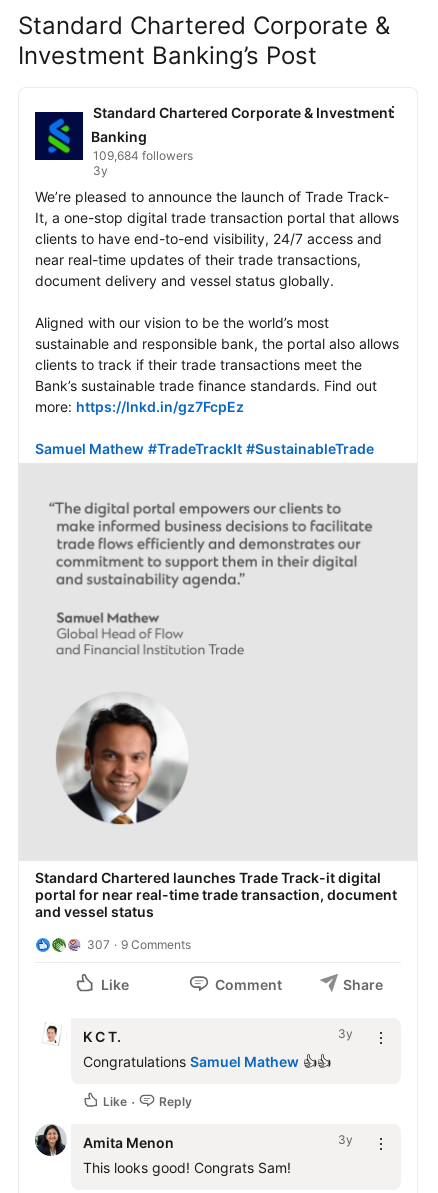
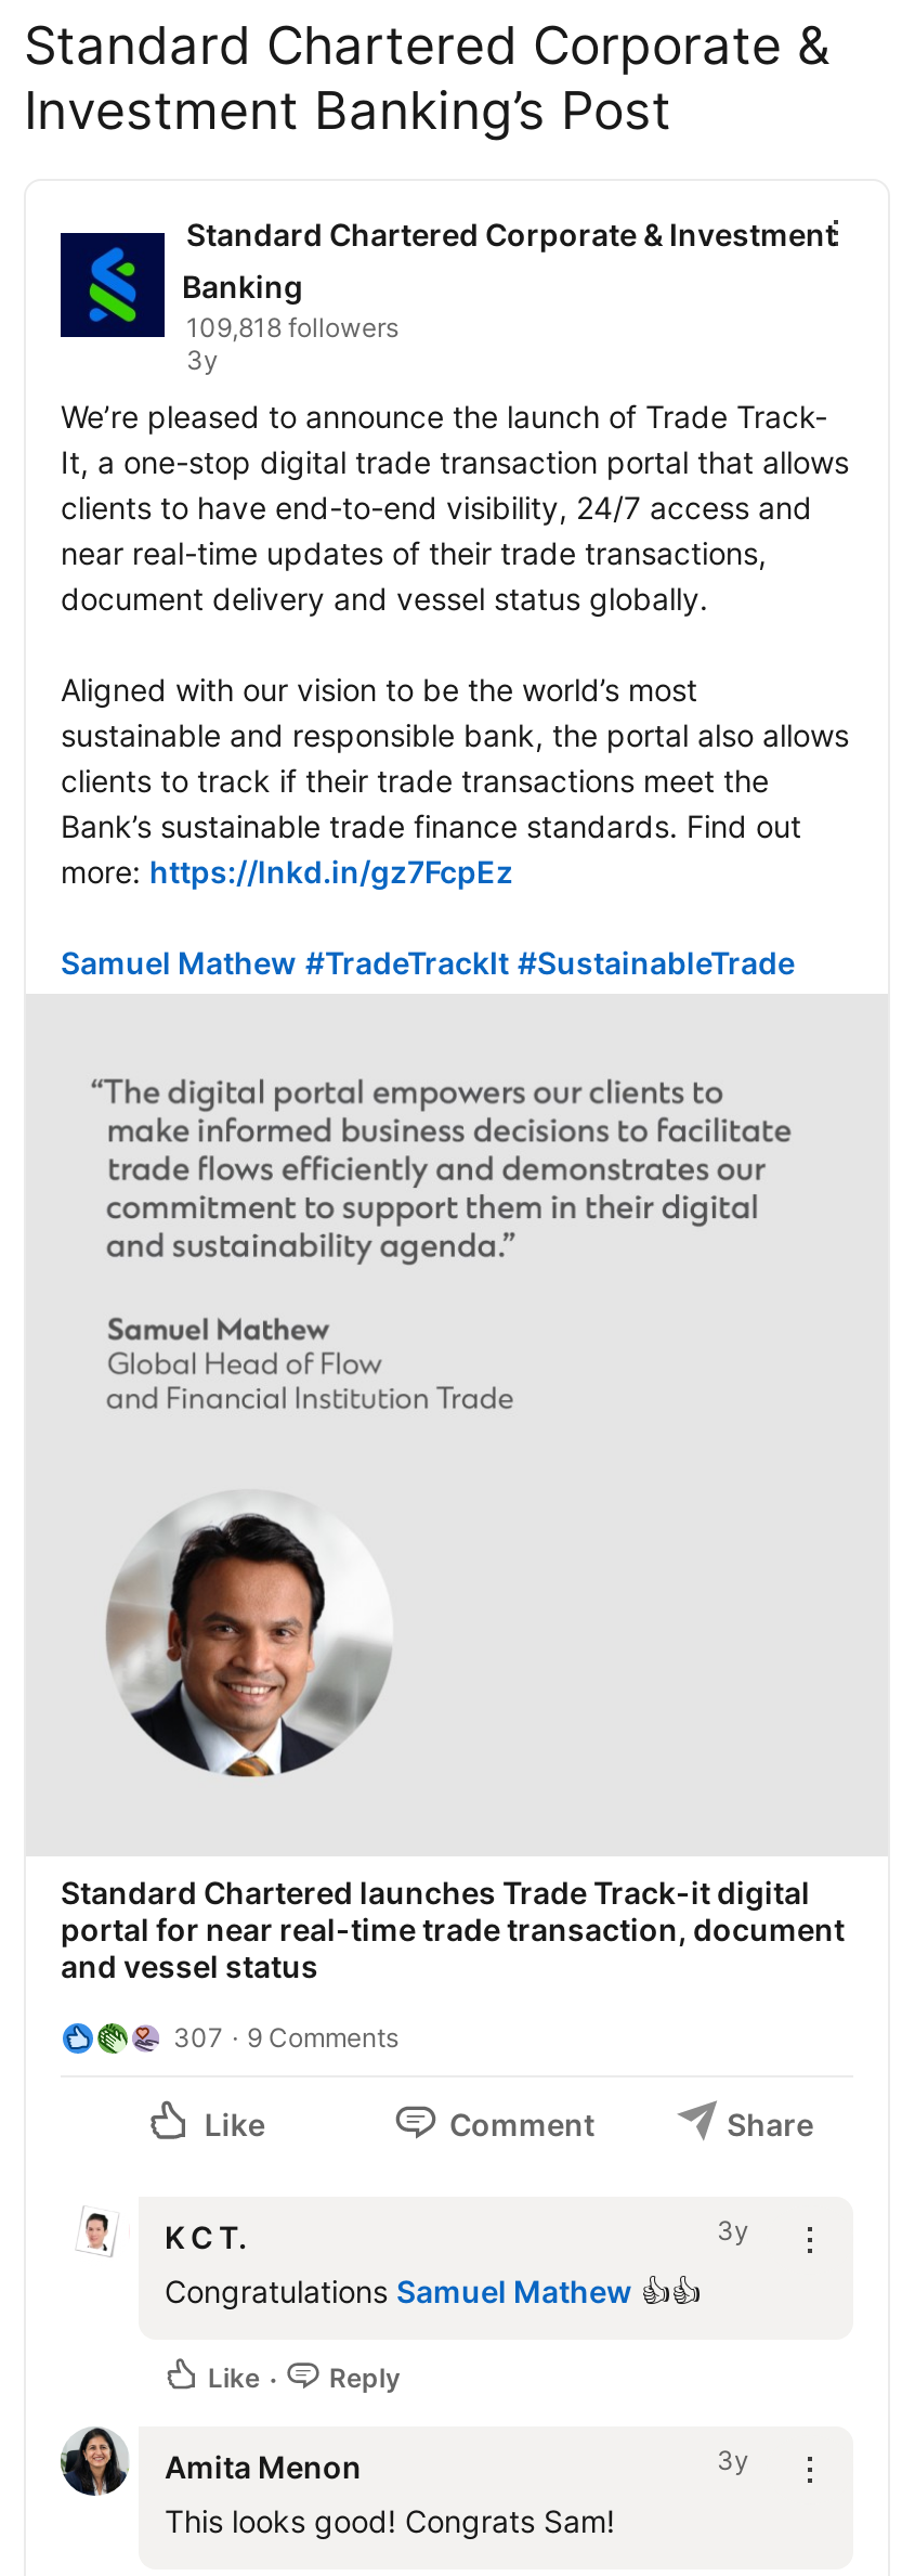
- 109,684 followers
+ 109,818 followers
